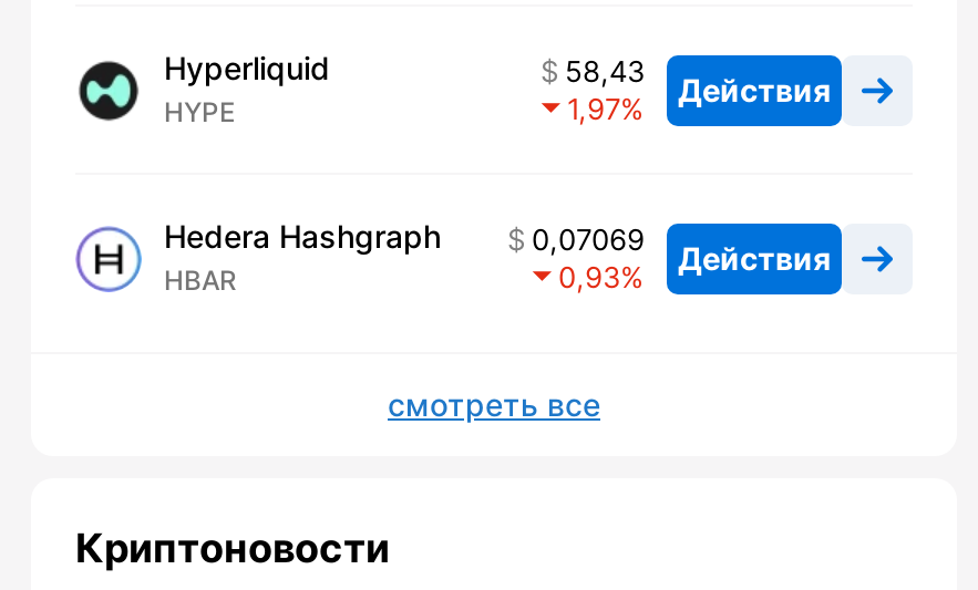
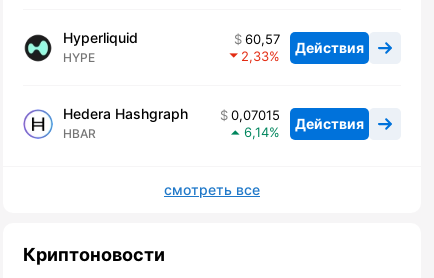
- 58,43 Действия
+ 60,57 Действия

- 1,97
+ 2,33

- 0,07069 Действия
+ 0,07015 Действия

- 0,93
+ 6,14
